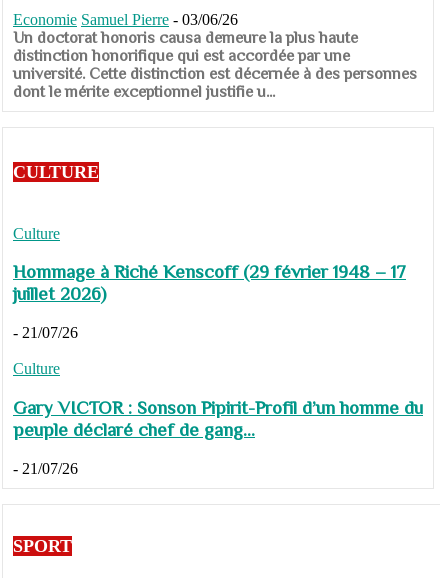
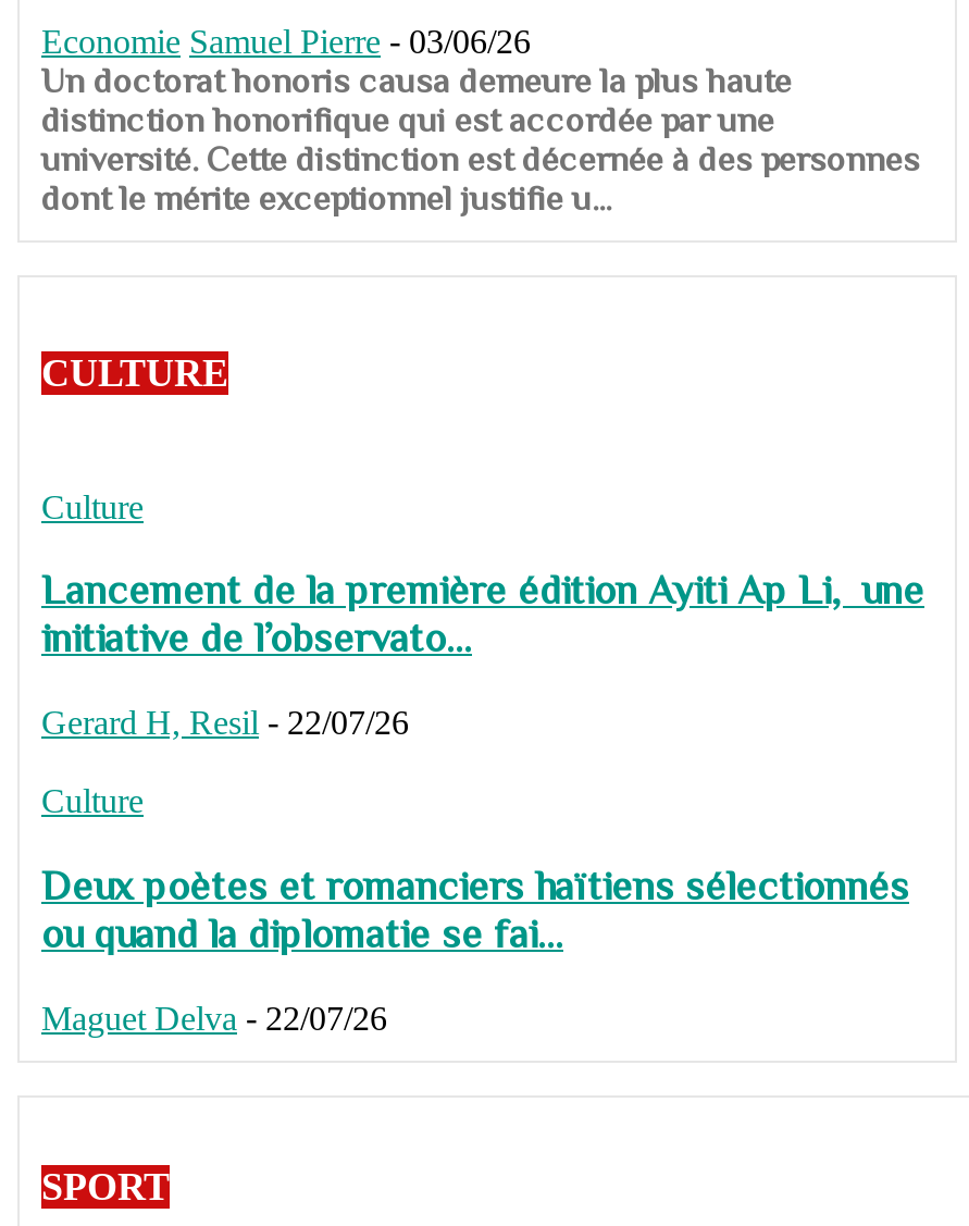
- Hommage à Riché Kenscoff (29 février 1948 – 17
- juillet 2026)
+ Lancement de la première édition Ayiti Ap Li, une
+ initiative de l’observato...

- - 21/07/26
+ Gerard H, Resil - 22/07/26

- Gary VICTOR : Sonson Pipirit-Profil d’un homme du
- peuple déclaré chef de gang...
+ Deux poètes et romanciers haïtiens sélectionnés
+ ou quand la diplomatie se fai...

- - 21/07/26
+ Maguet Delva - 22/07/26
